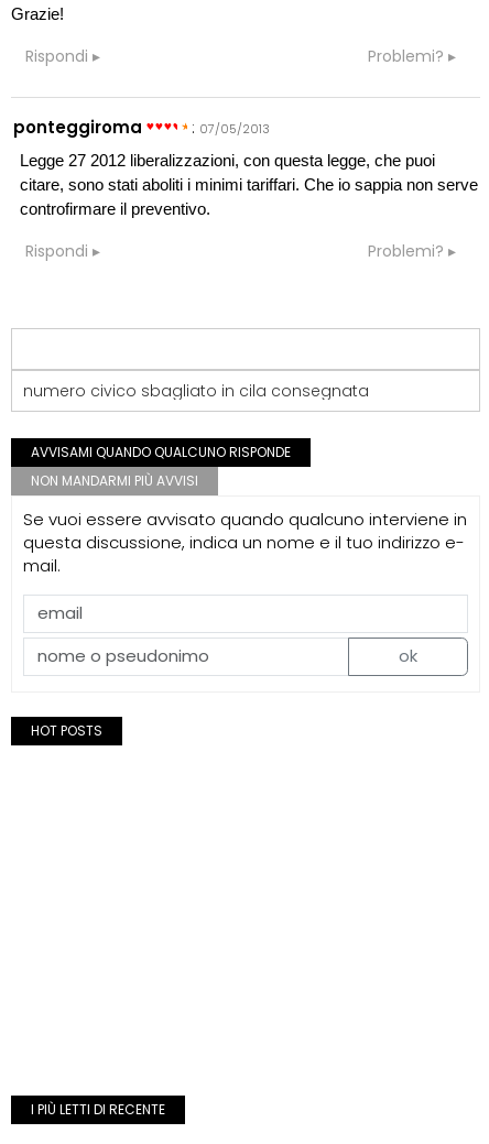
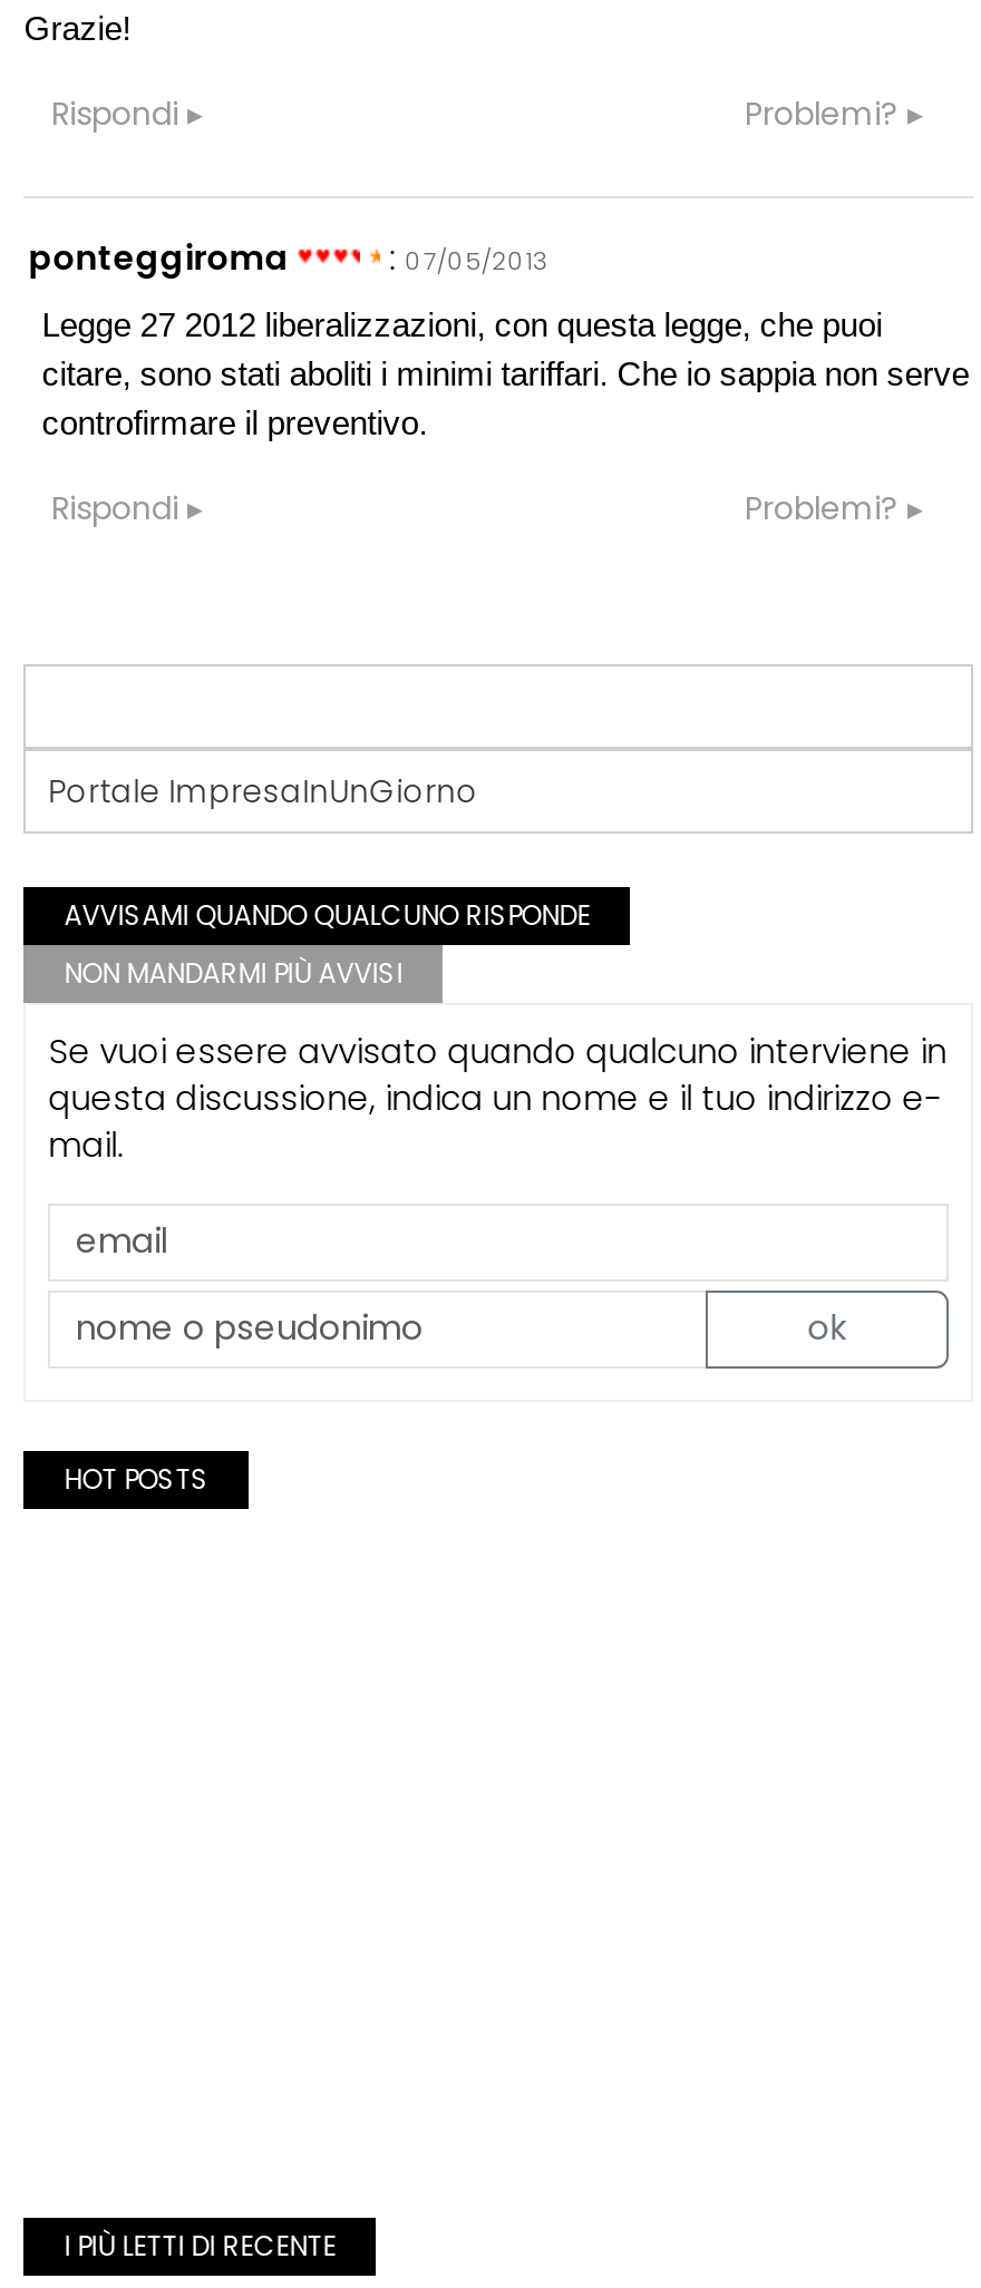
- numero civico sbagliato in cila consegnata
+ Portale ImpresaInUnGiorno
